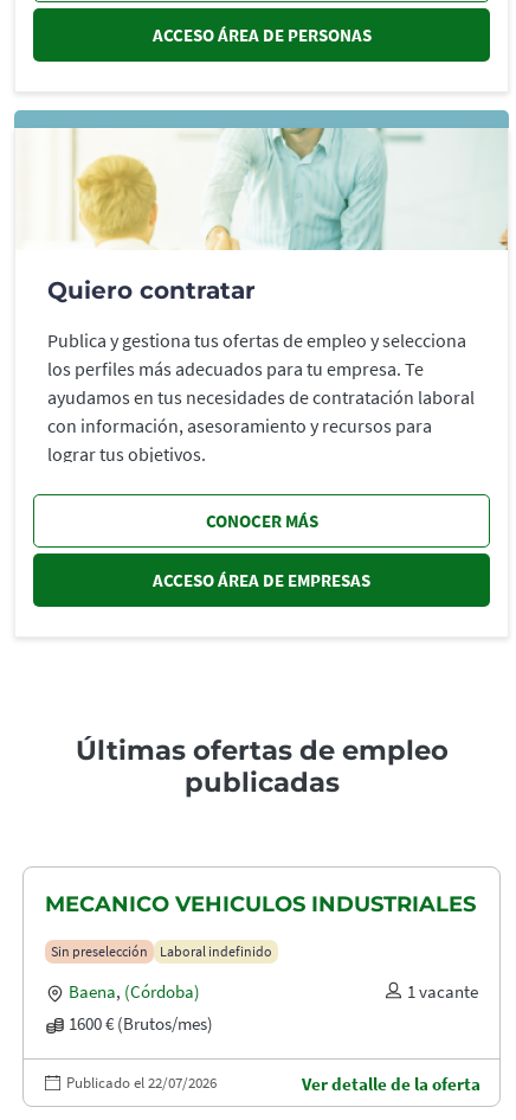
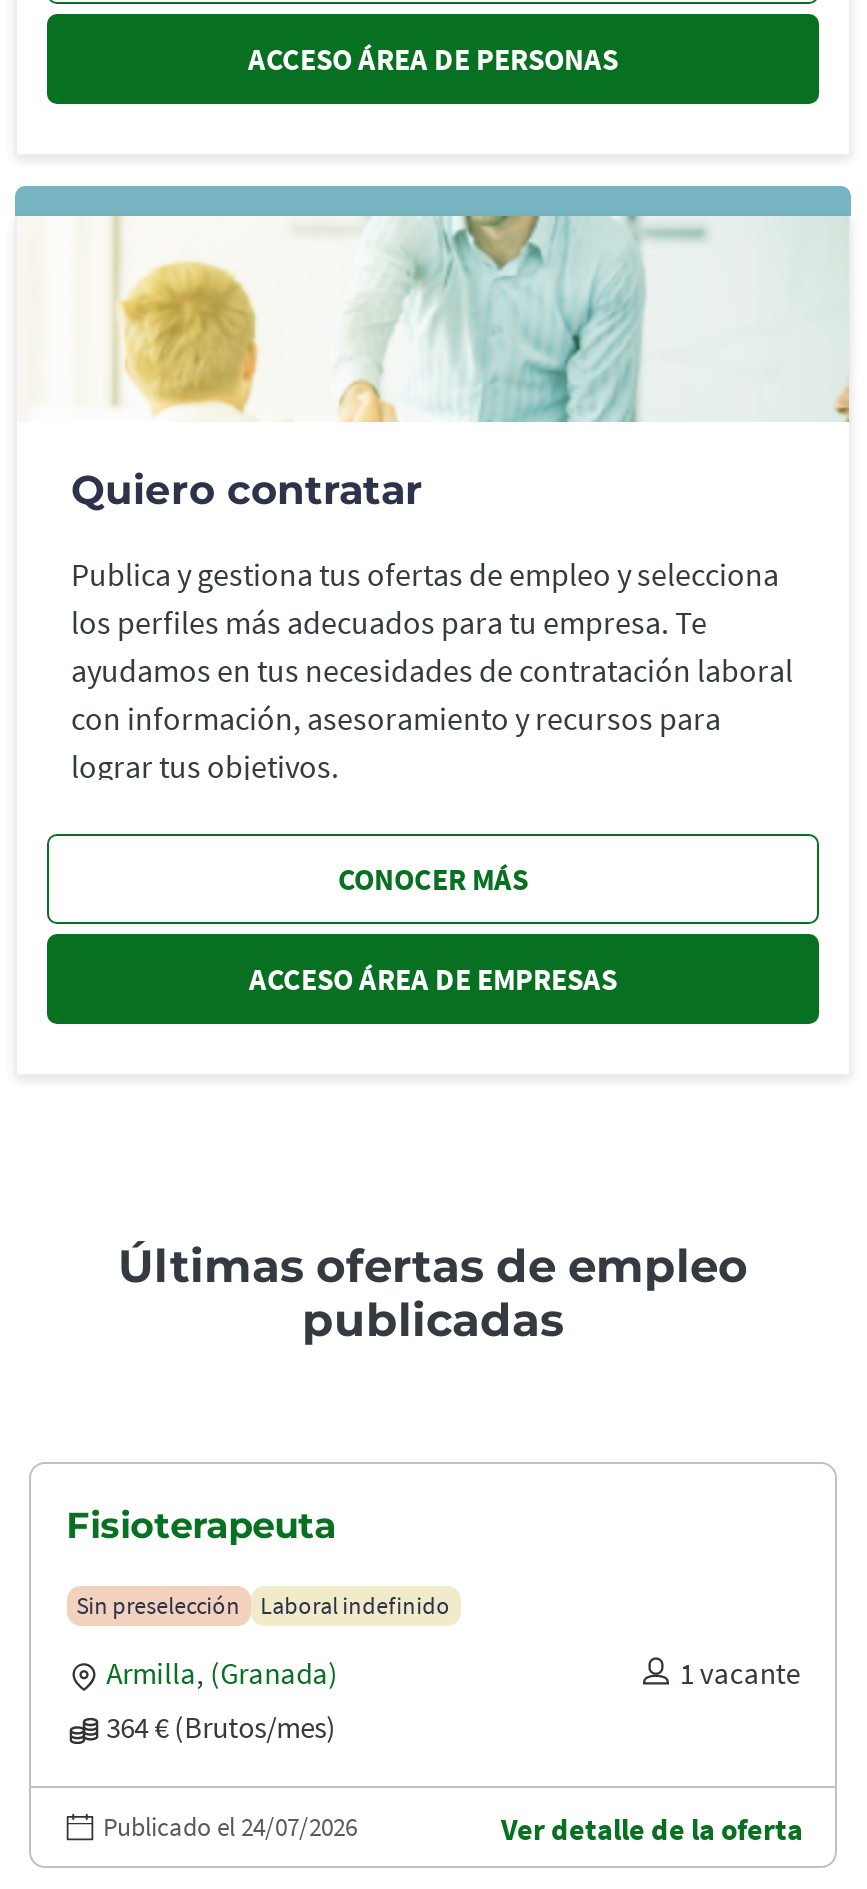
- MECANICO VEHICULOS INDUSTRIALES
+ Fisioterapeuta

- Baena, (Córdoba)
+ Armilla, (Granada)

- 1600 € (Brutos/mes)
+ 364 € (Brutos/mes)

- Publicado el 22/07/2026
+ Publicado el 24/07/2026
